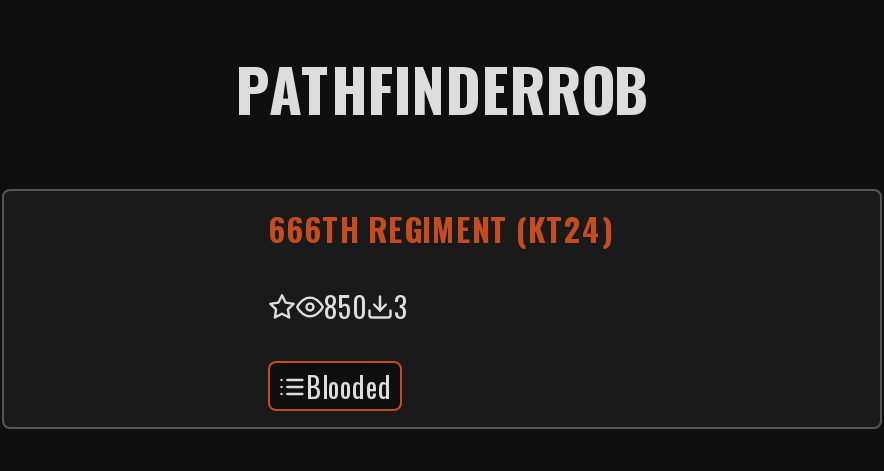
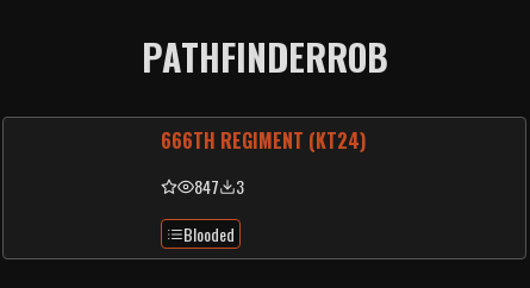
- 850 3
+ 847 3
